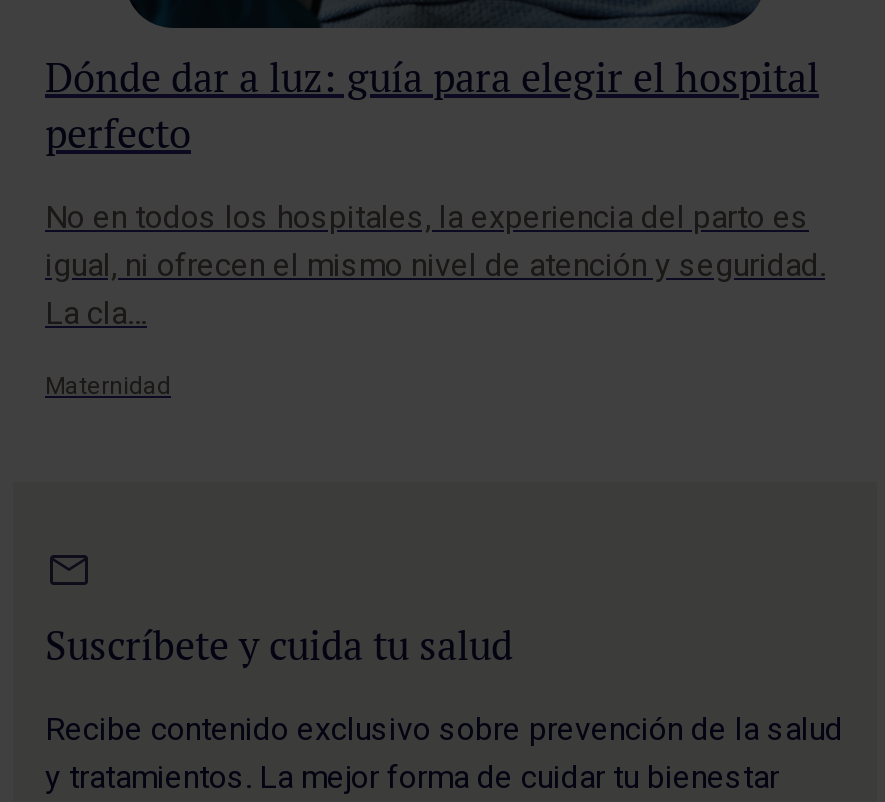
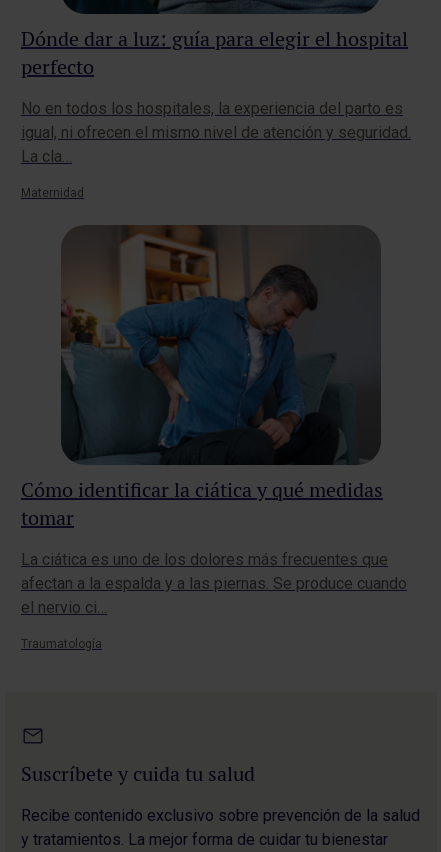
+ [image]
+ Cómo identificar la ciática y qué medidas
+ tomar
+ La ciática es uno de los dolores más frecuentes que
+ afectan a la espalda y a las piernas. Se produce cuando
+ el nervio ci…
+ Traumatología
